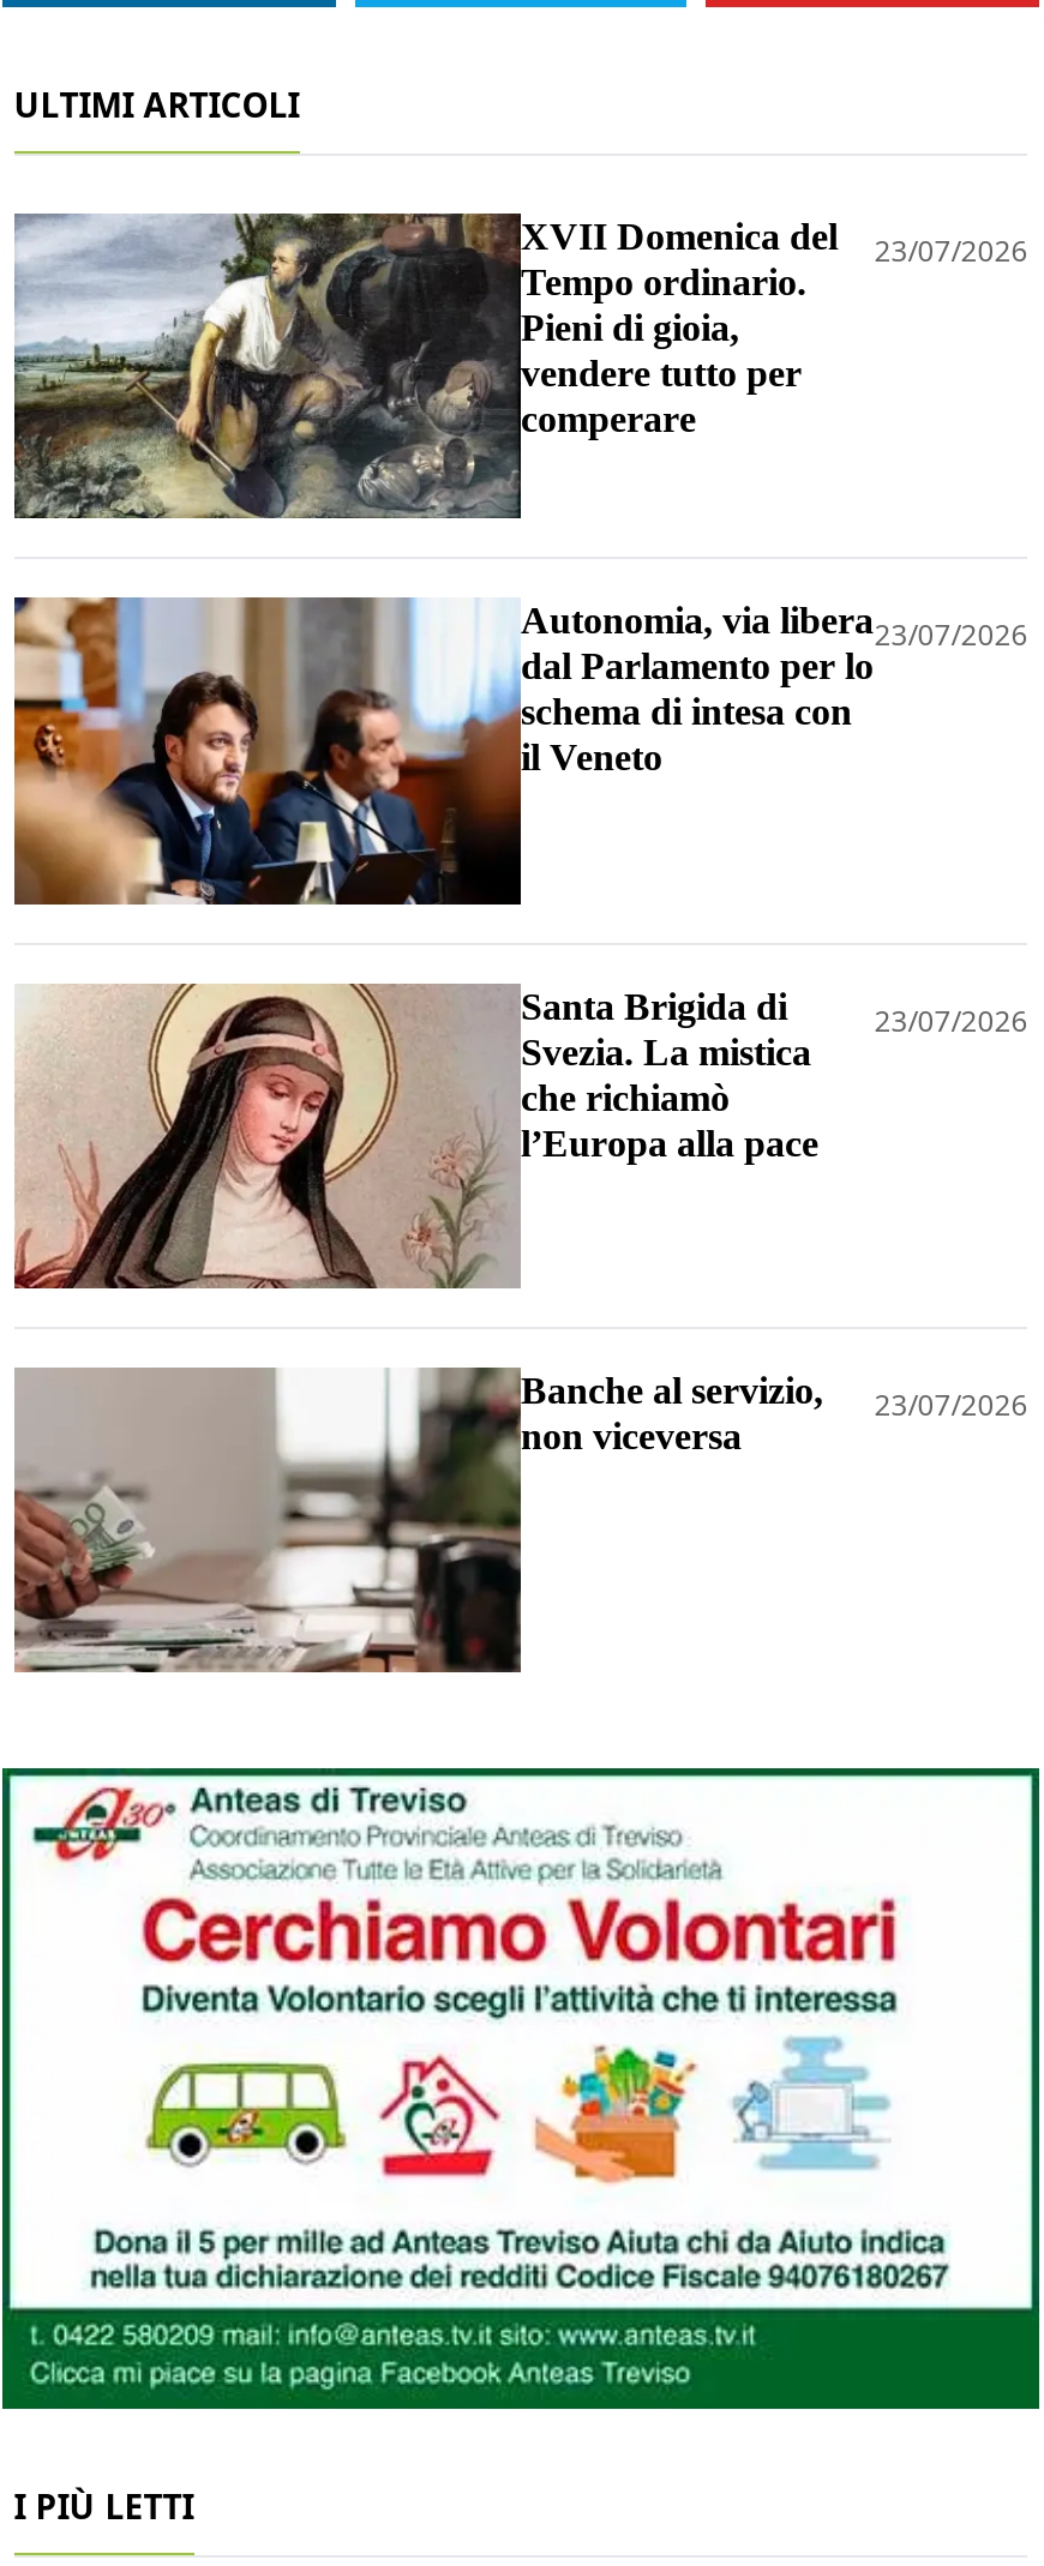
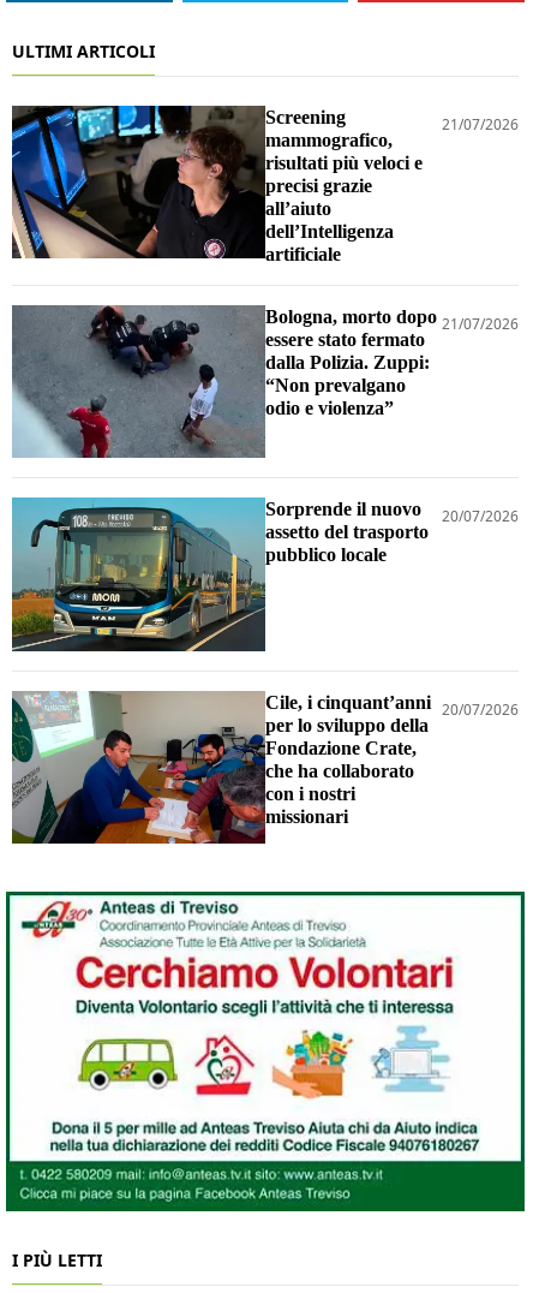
- [image]
- XVII Domenica del
- Tempo ordinario.
- Pieni di gioia,
- vendere tutto per
- comperare
+ [image]
+ Screening
+ mammografico,
+ risultati più veloci e
+ precisi grazie
+ all’aiuto
+ dell’Intelligenza
+ artificiale

- 23/07/2026
+ 21/07/2026

- [image]
- Autonomia, via libera
- dal Parlamento per lo
- schema di intesa con
- il Veneto
+ [image]
+ Bologna, morto dopo
+ essere stato fermato
+ dalla Polizia. Zuppi:
+ “Non prevalgano
+ odio e violenza”

- 23/07/2026
+ 21/07/2026

- [image]
- Santa Brigida di
- Svezia. La mistica
- che richiamò
- l’Europa alla pace
+ [image]
+ Sorprende il nuovo
+ assetto del trasporto
+ pubblico locale

- 23/07/2026
+ 20/07/2026

- [image]
- Banche al servizio,
- non viceversa
+ [image]
+ Cile, i cinquant’anni
+ per lo sviluppo della
+ Fondazione Crate,
+ che ha collaborato
+ con i nostri
+ missionari

- 23/07/2026
+ 20/07/2026
